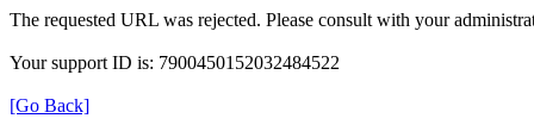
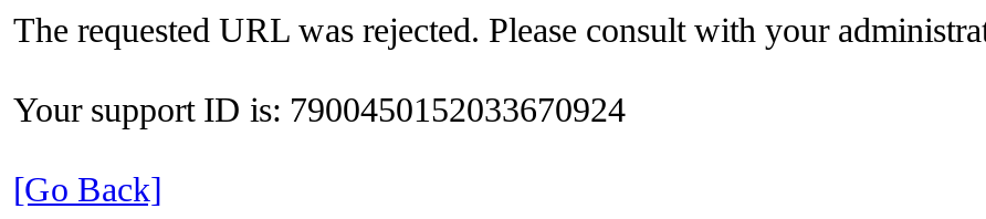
- Your support ID is: 7900450152032484522
+ Your support ID is: 7900450152033670924
